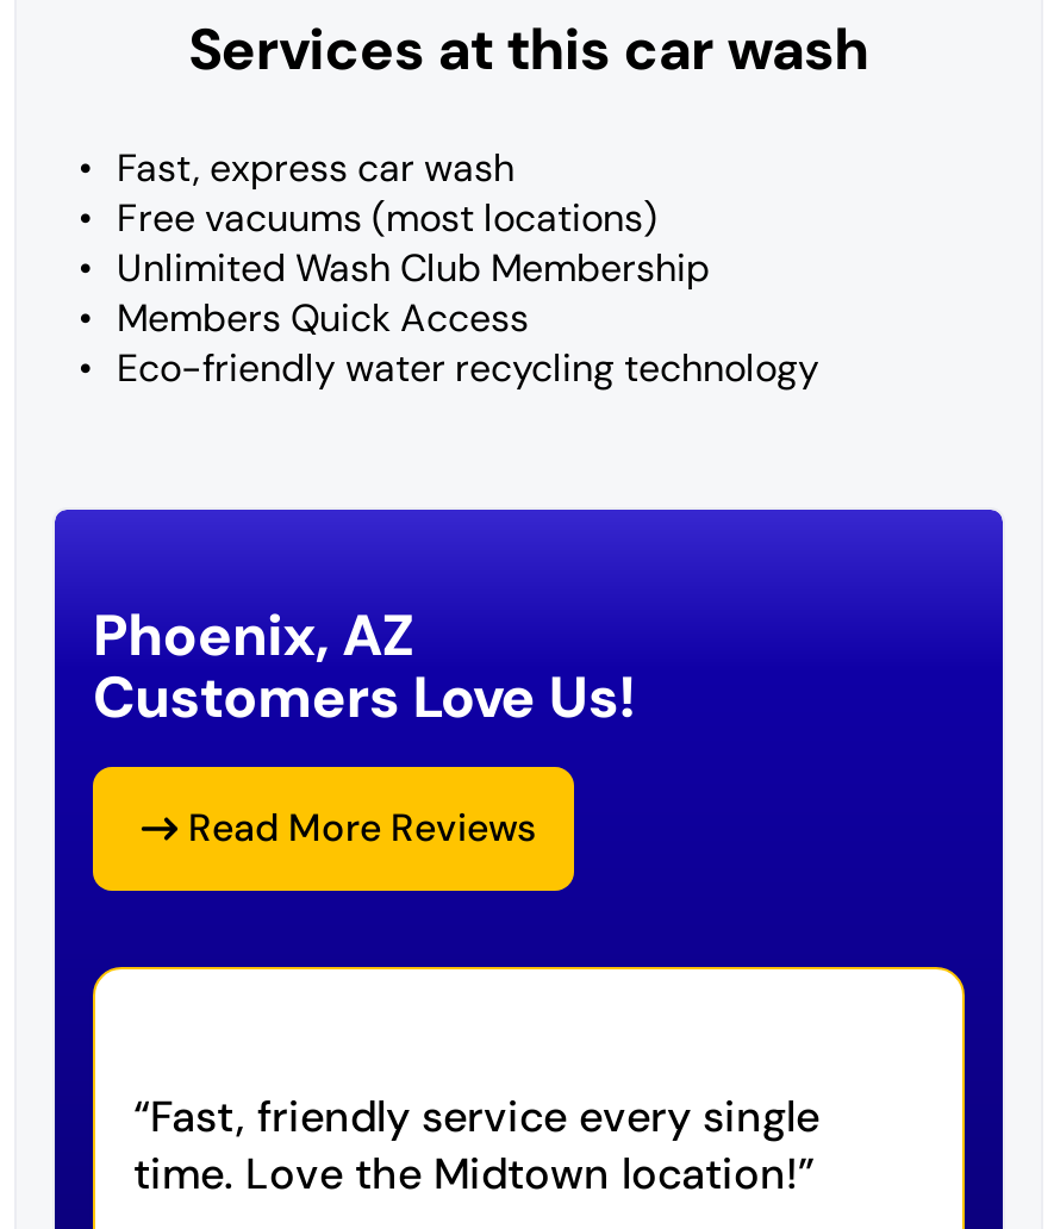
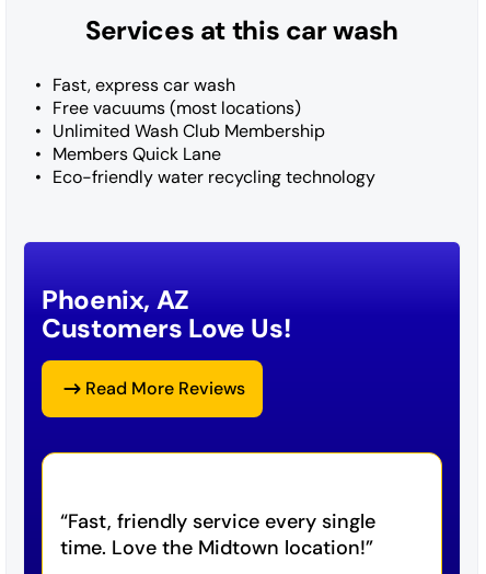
- Members Quick Access
+ Members Quick Lane
